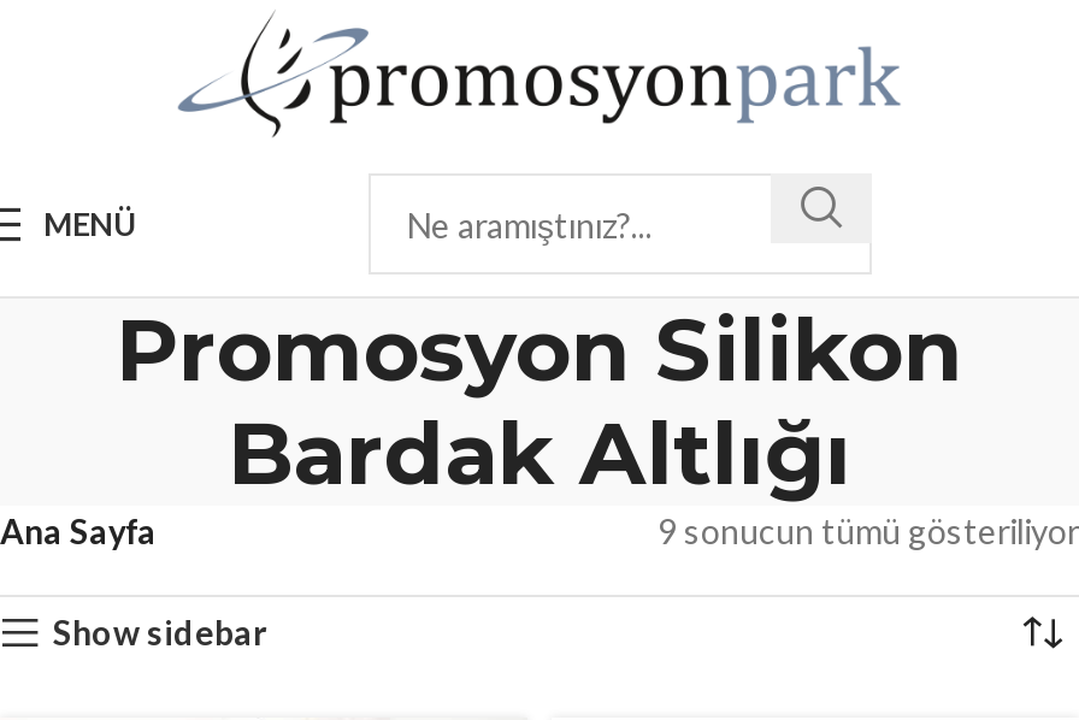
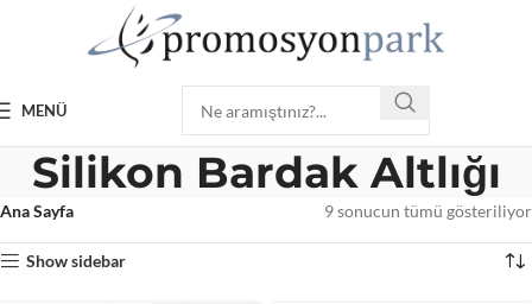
- Promosyon Silikon
- Bardak Altlığı
+ Silikon Bardak Altlığı
